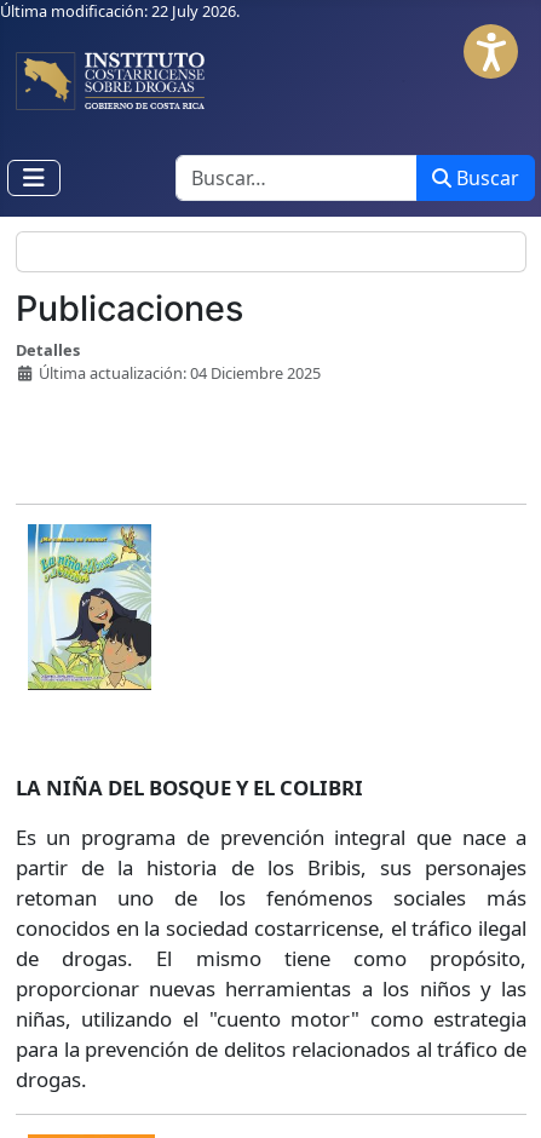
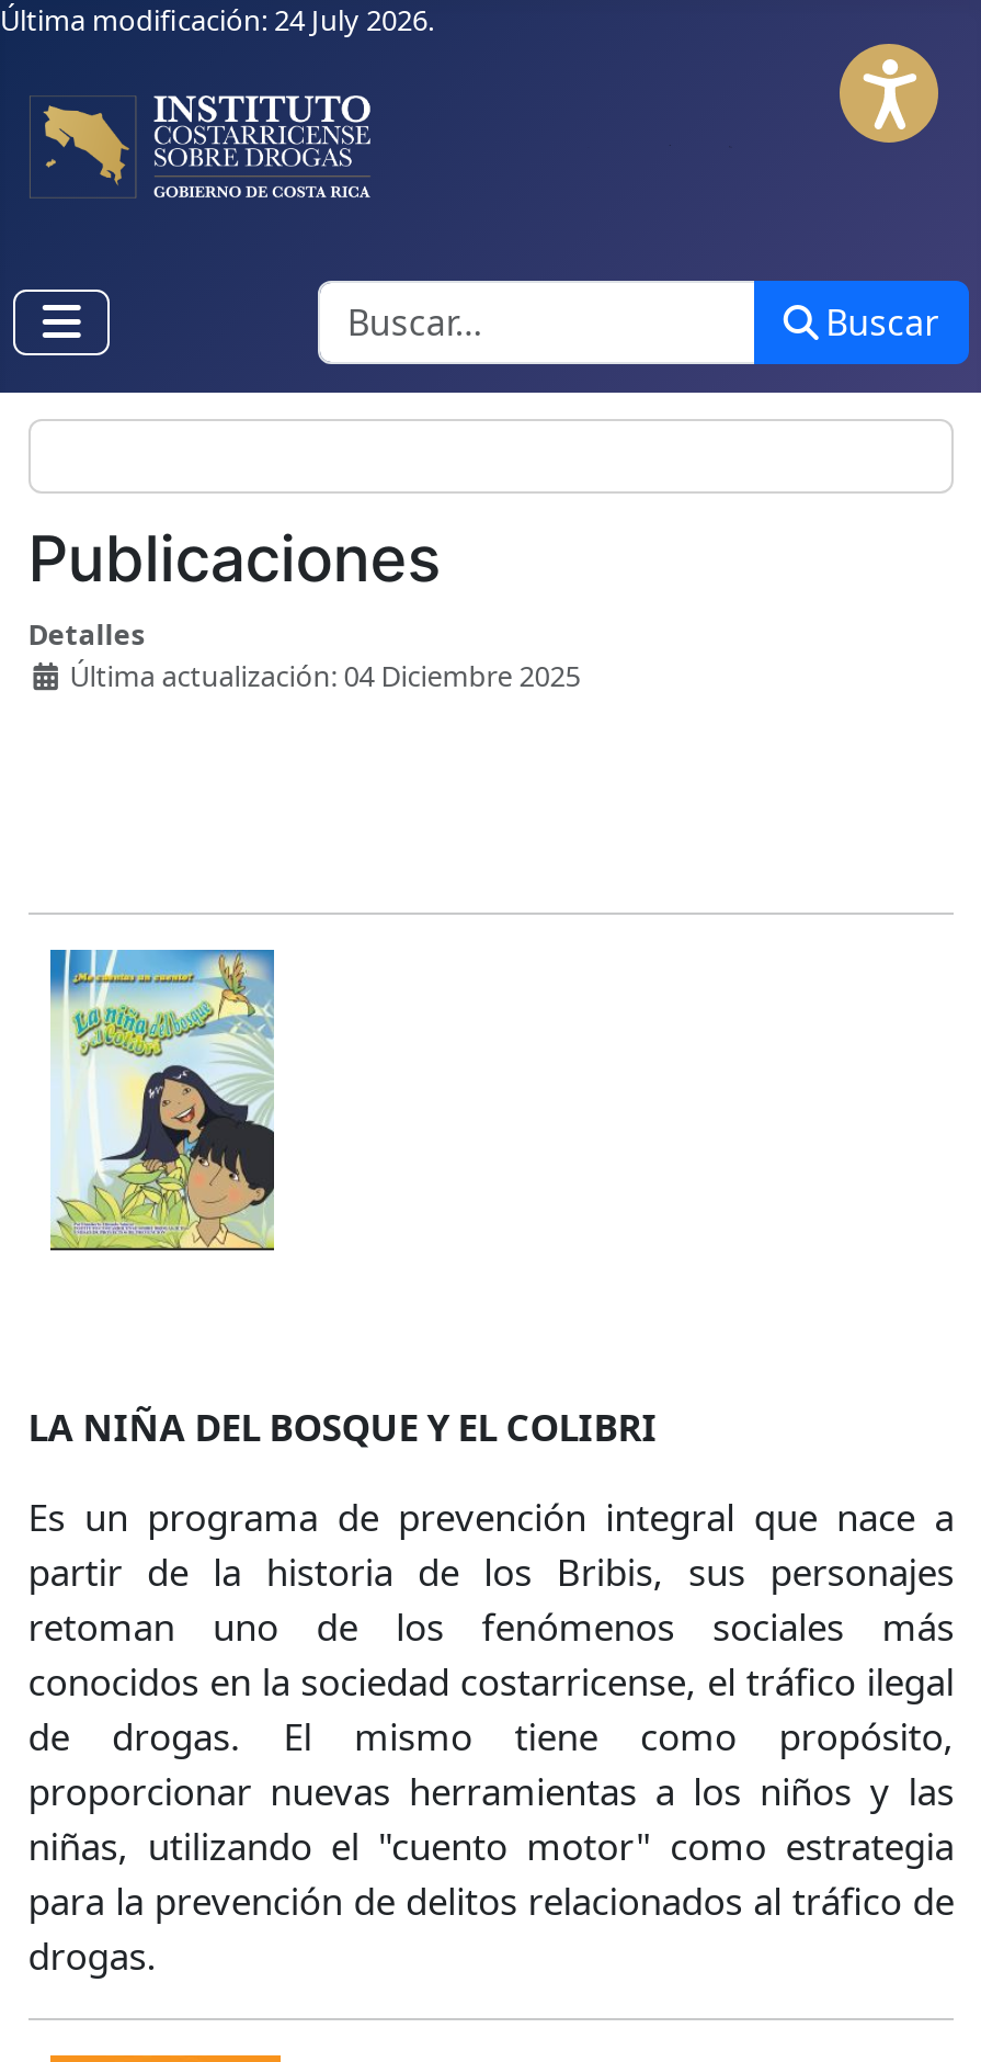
- Última modificación: 22 July 2026.
+ Última modificación: 24 July 2026.
